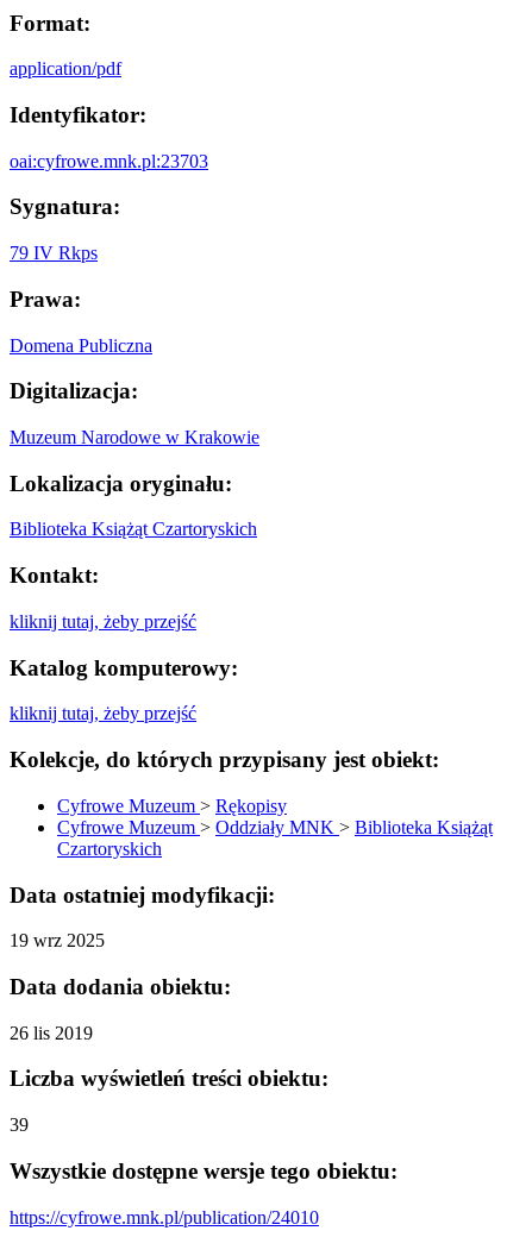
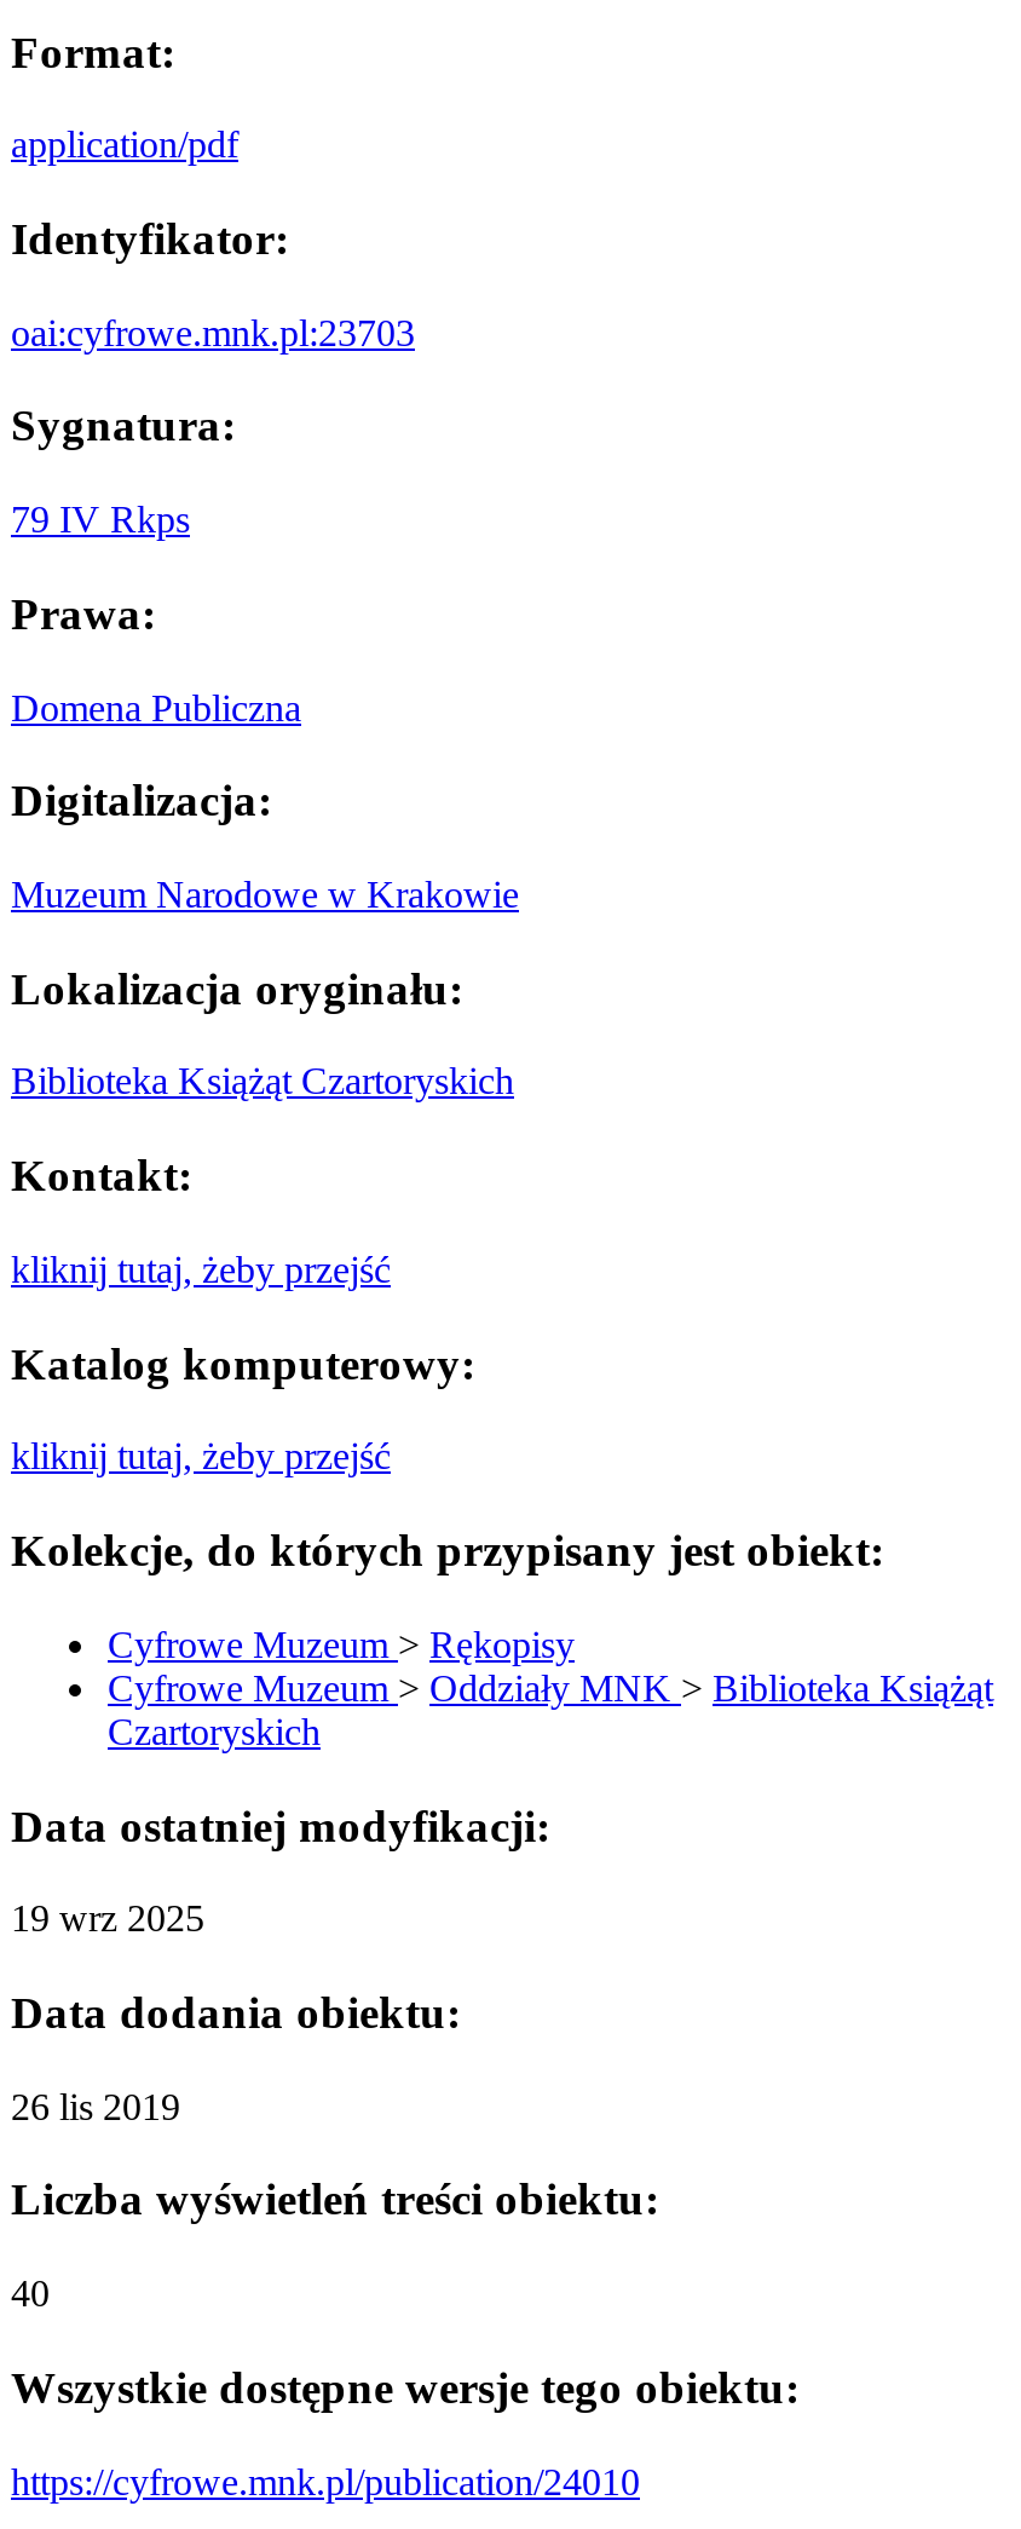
- 39
+ 40
